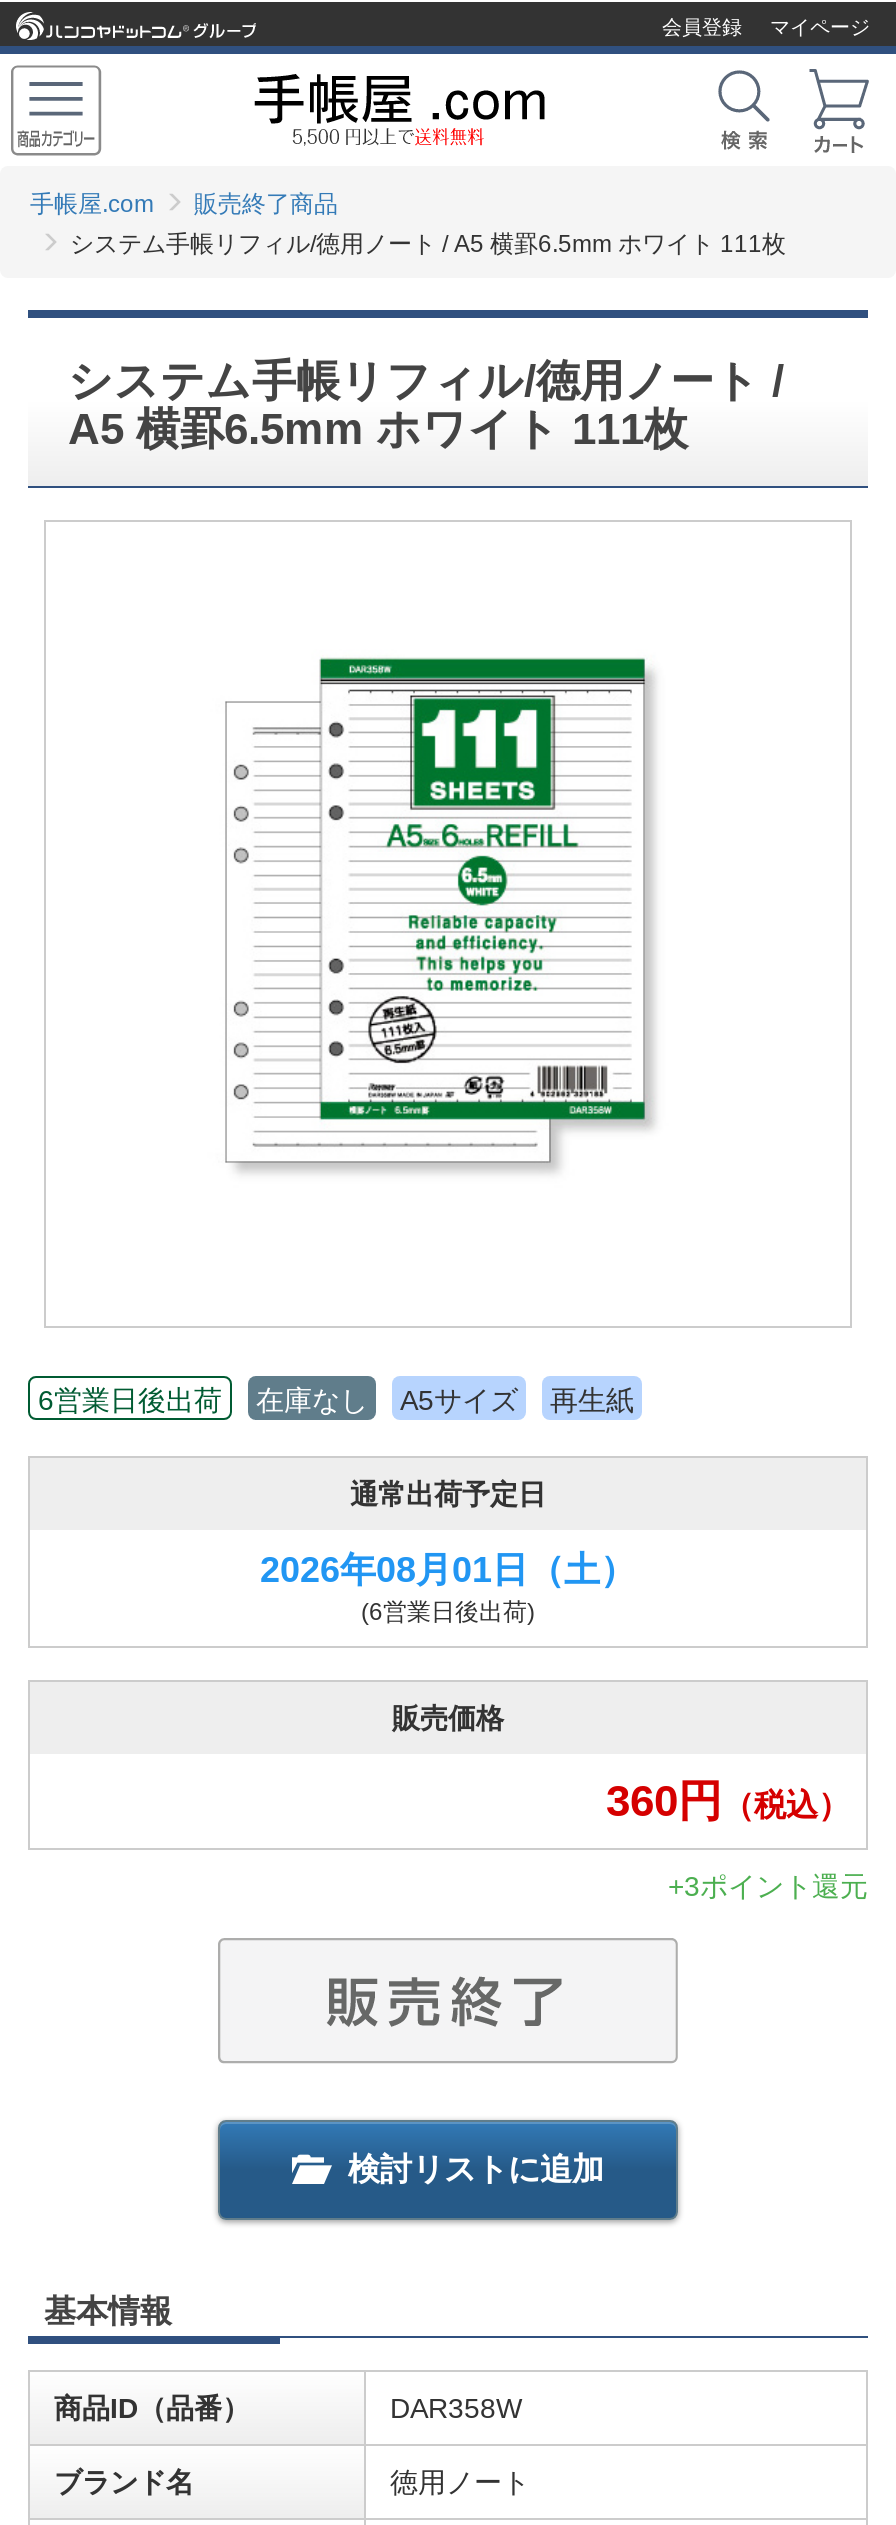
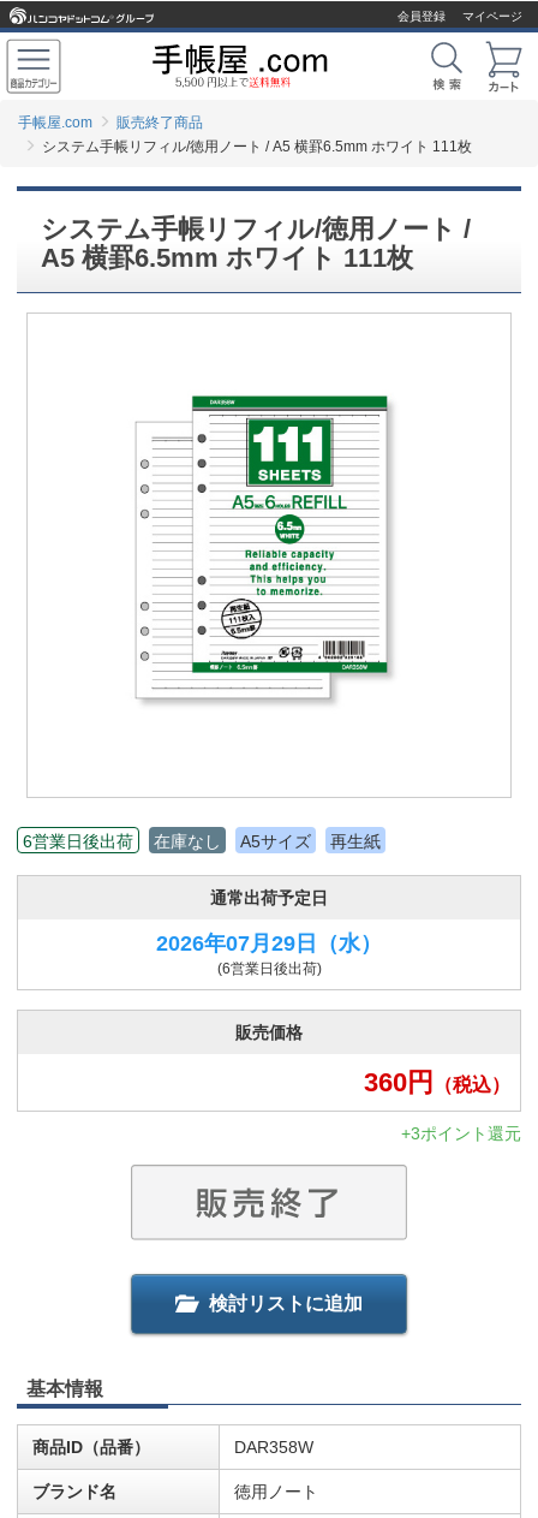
- 2026年08月01日（土）
+ 2026年07月29日（水）
